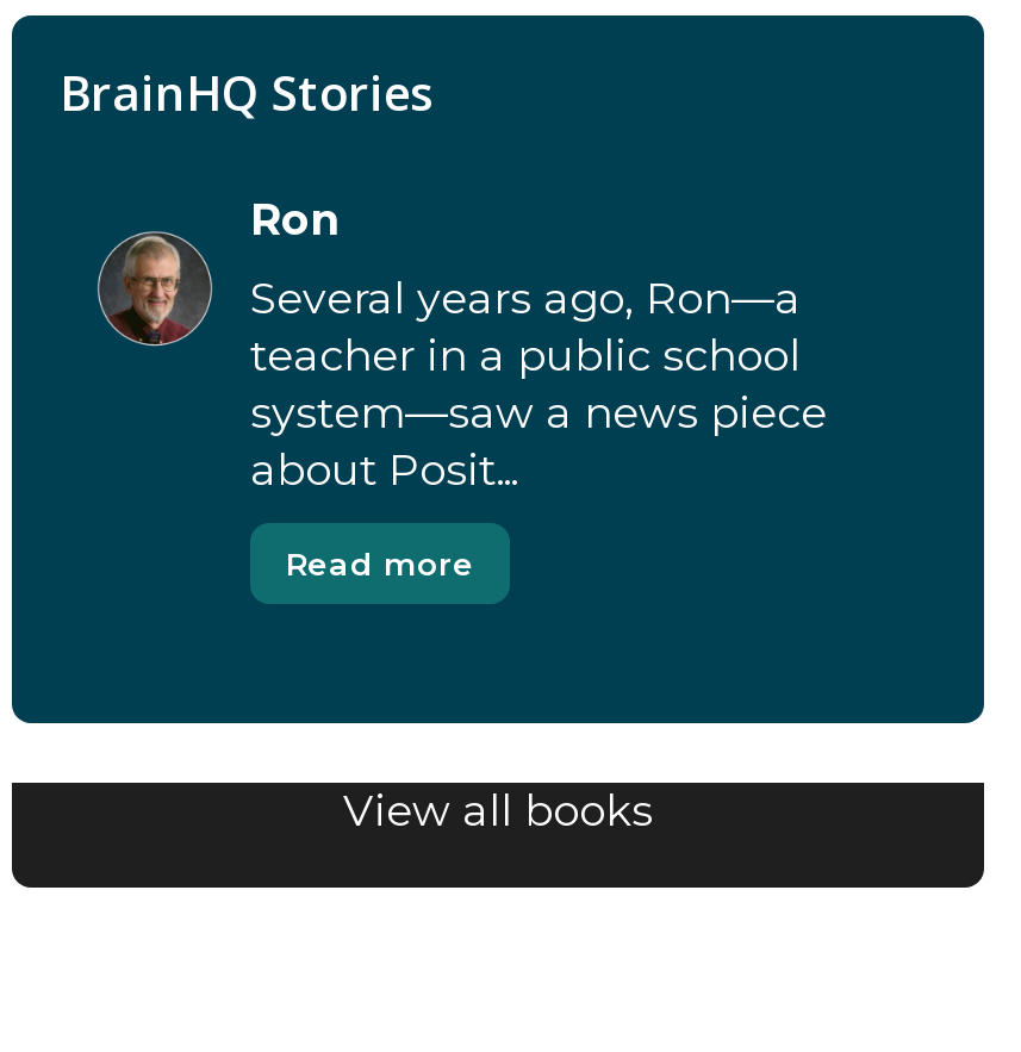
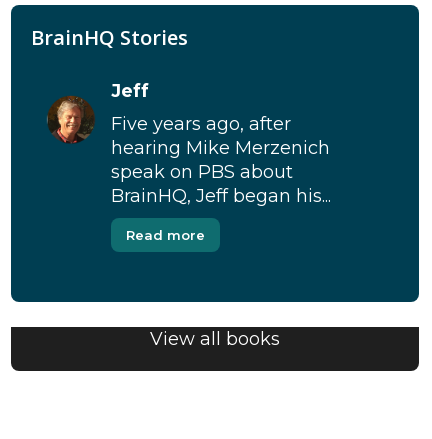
- [image]
- Ron
+ [image]
+ Jeff

- Several years ago, Ron—a
- teacher in a public school
- system—saw a news piece
- about Posit...
+ Five years ago, after
+ hearing Mike Merzenich
+ speak on PBS about
+ BrainHQ, Jeff began his...
